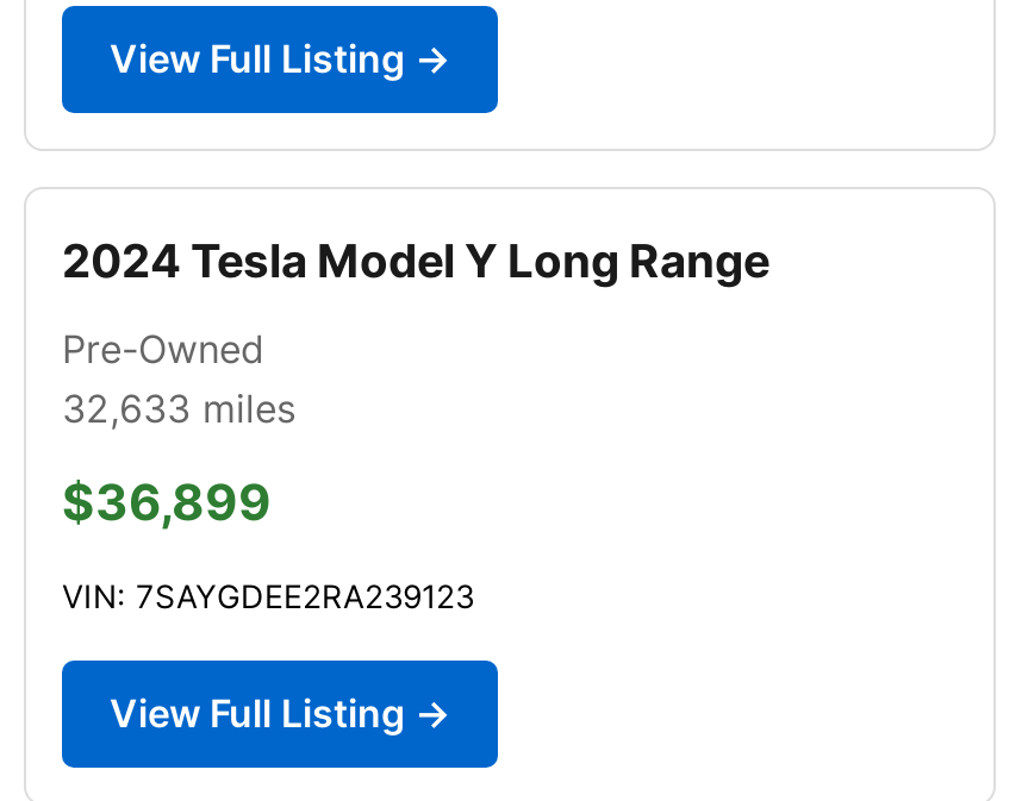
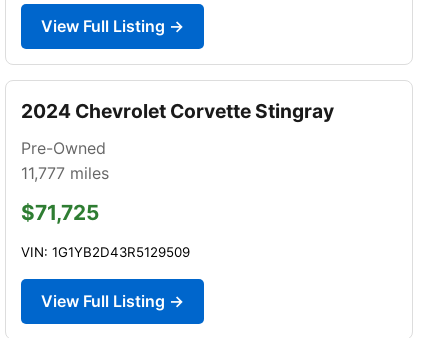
- 2024 Tesla Model Y Long Range
+ 2024 Chevrolet Corvette Stingray

- 32,633 miles
+ 11,777 miles

- $36,899
+ $71,725

- VIN: 7SAYGDEE2RA239123
+ VIN: 1G1YB2D43R5129509
